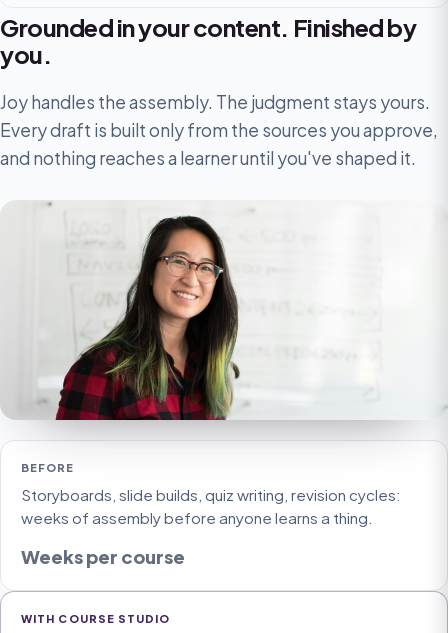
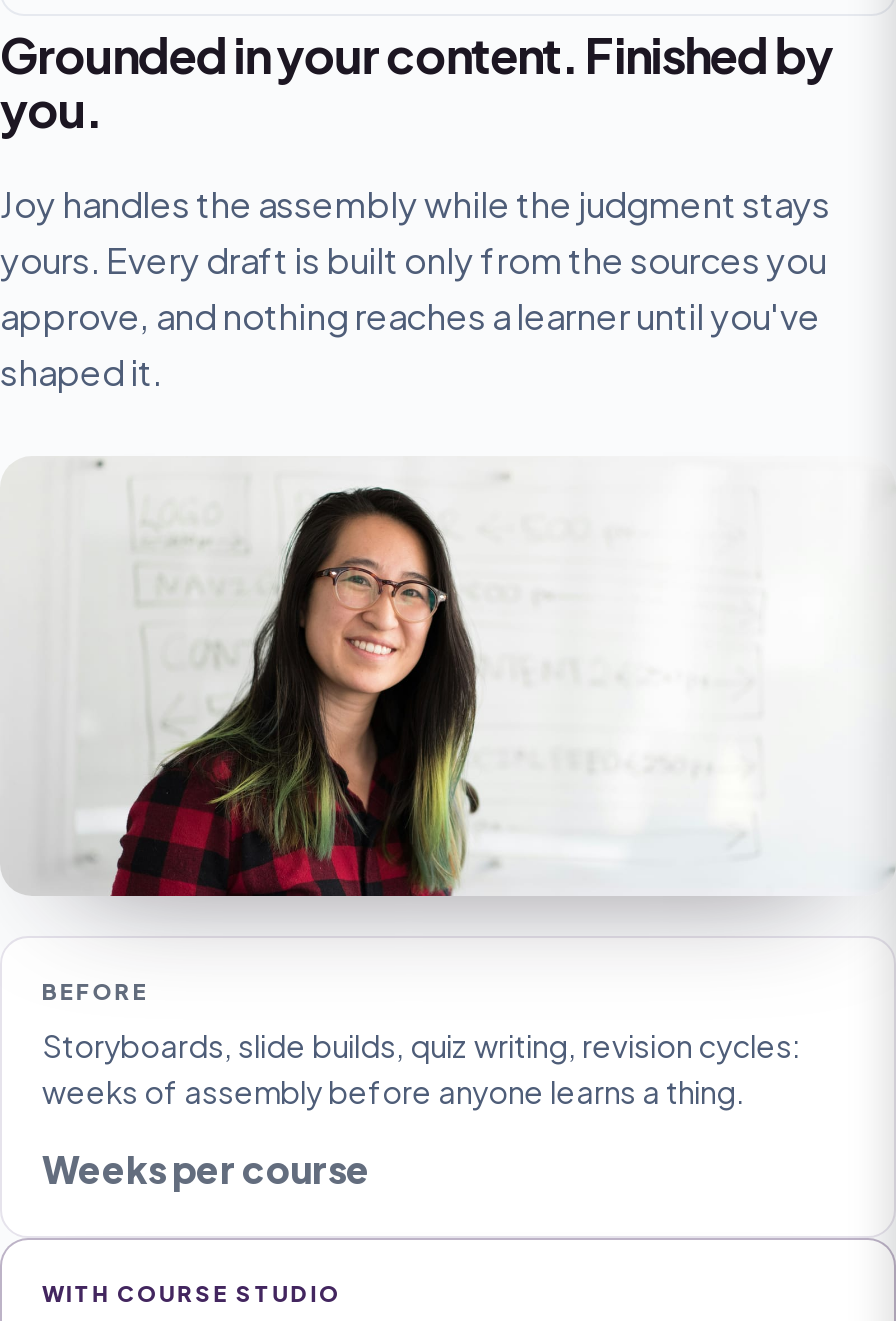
- Joy handles the assembly. The judgment stays yours.
- Every draft is built only from the sources you approve,
- and nothing reaches a learner until you've shaped it.
+ Joy handles the assembly while the judgment stays
+ yours. Every draft is built only from the sources you
+ approve, and nothing reaches a learner until you've
+ shaped it.
